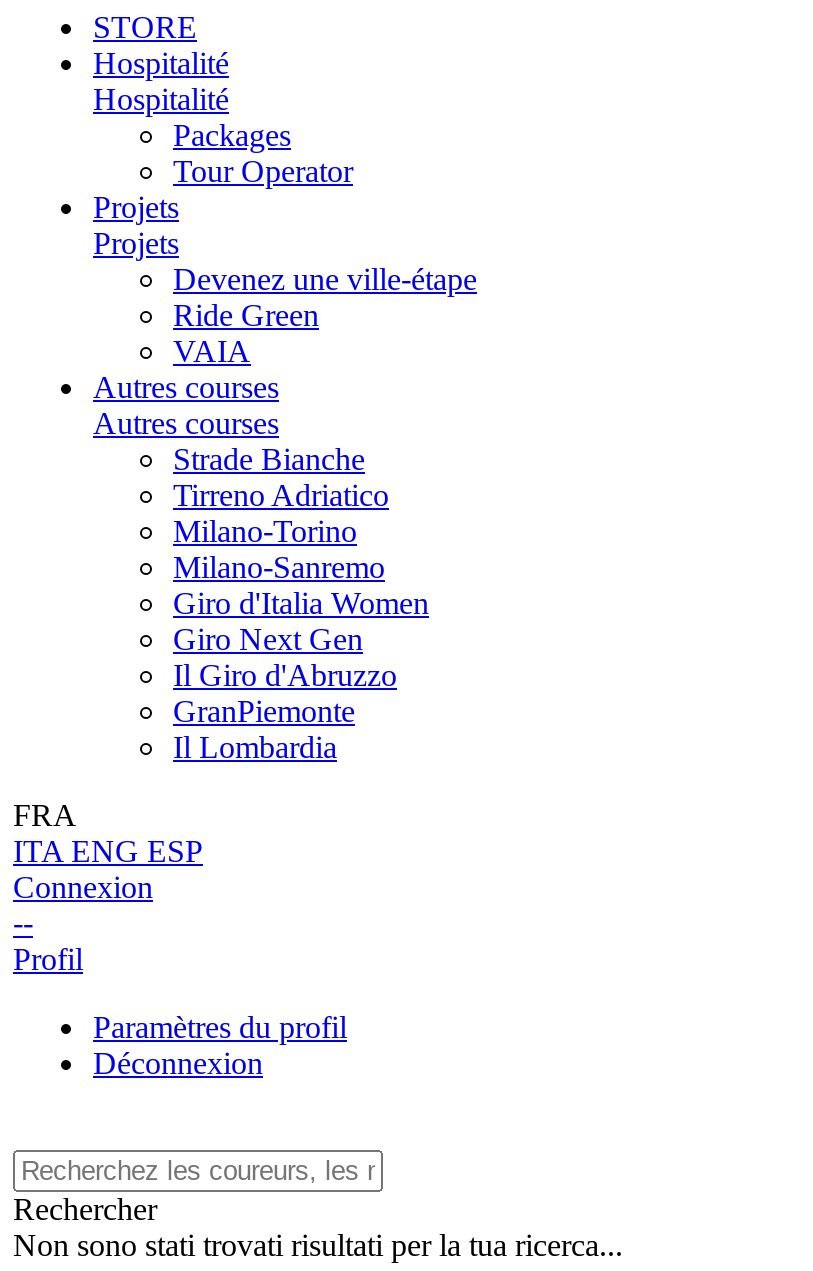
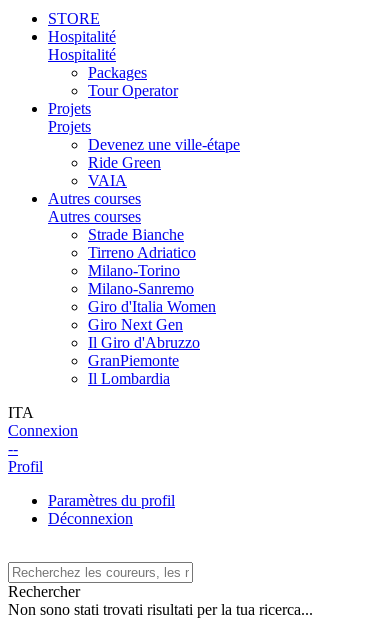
- FRA
- ITA ENG ESP
+ ITA
